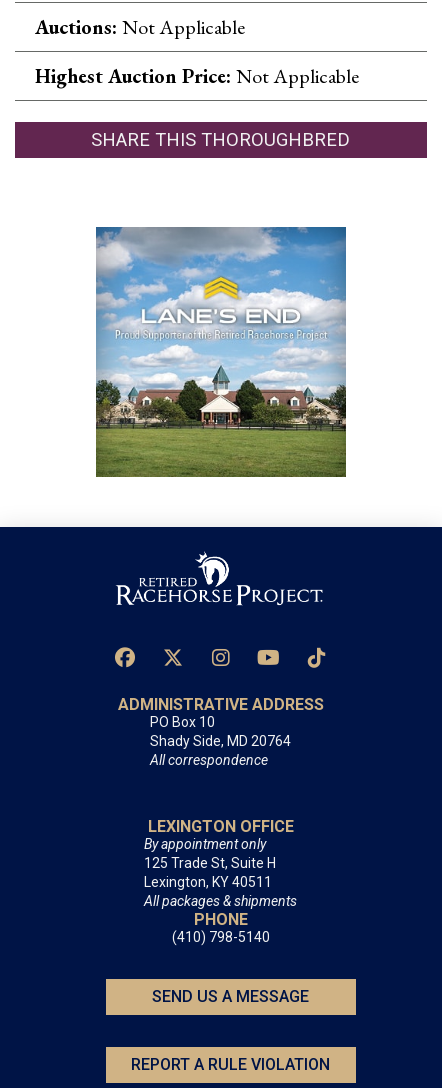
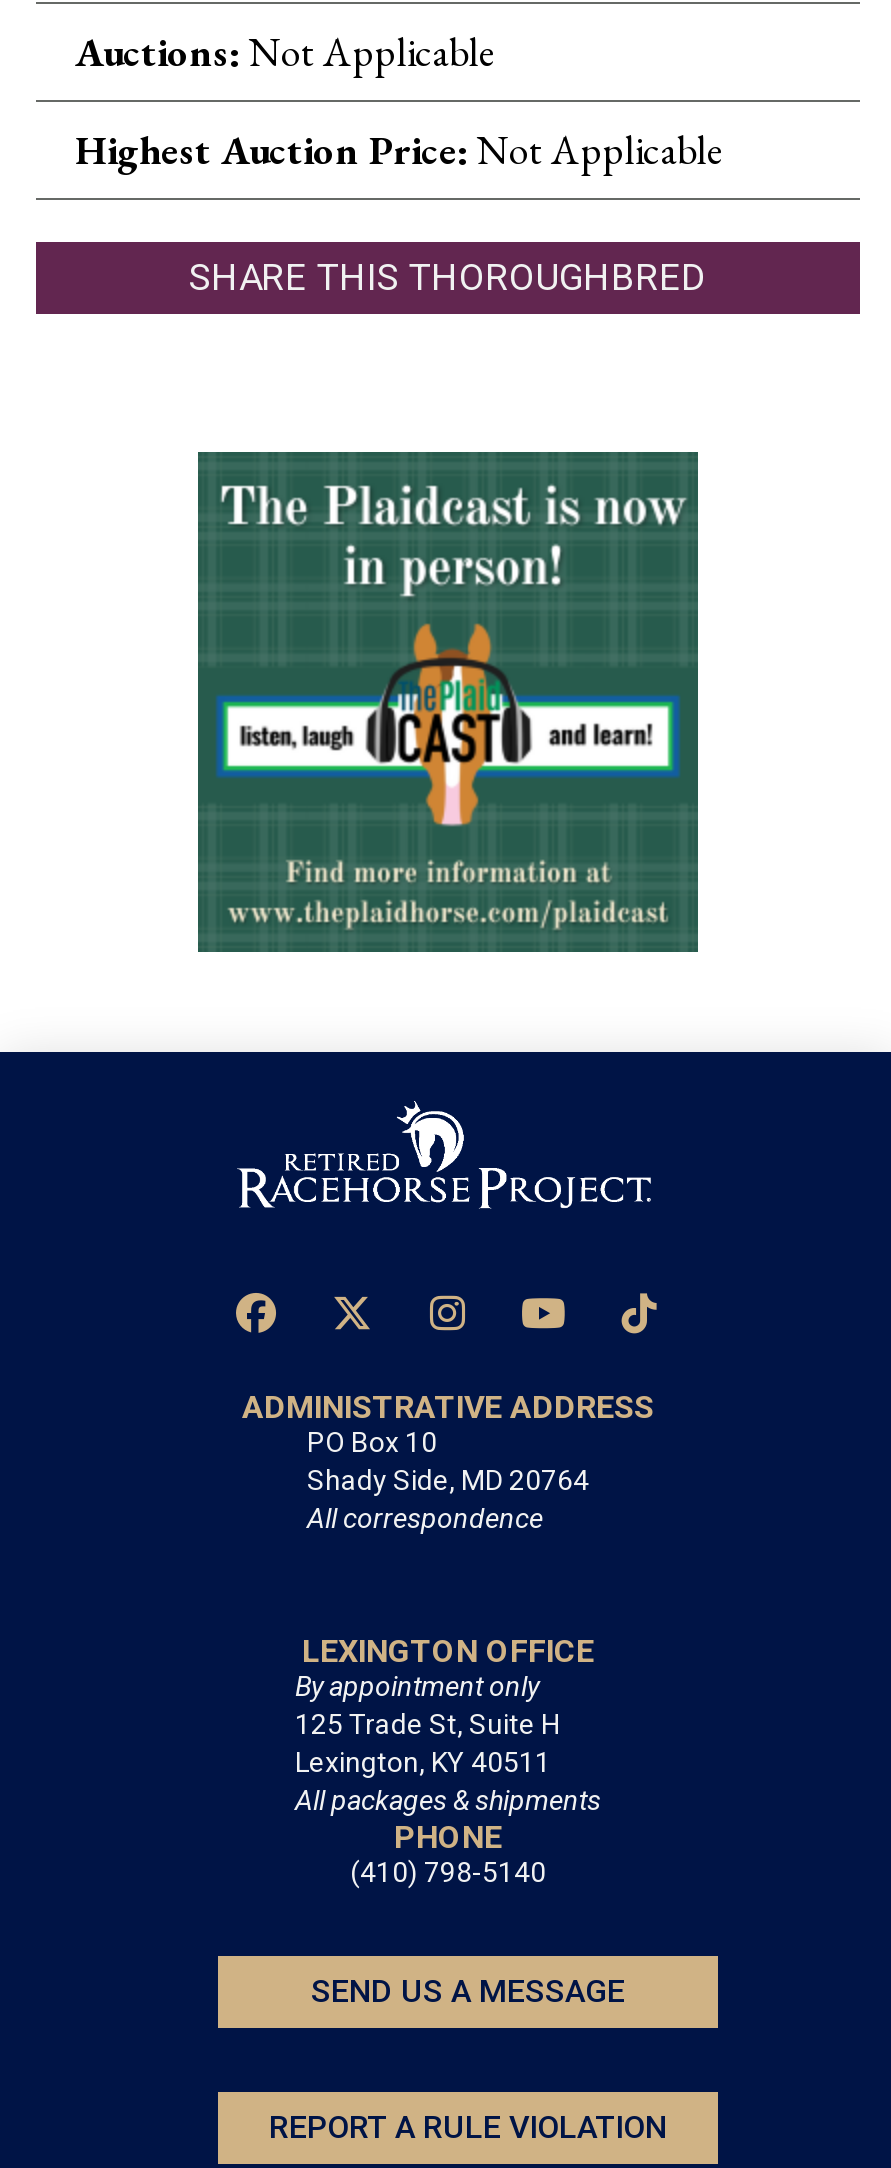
- [image]
+ [image]
